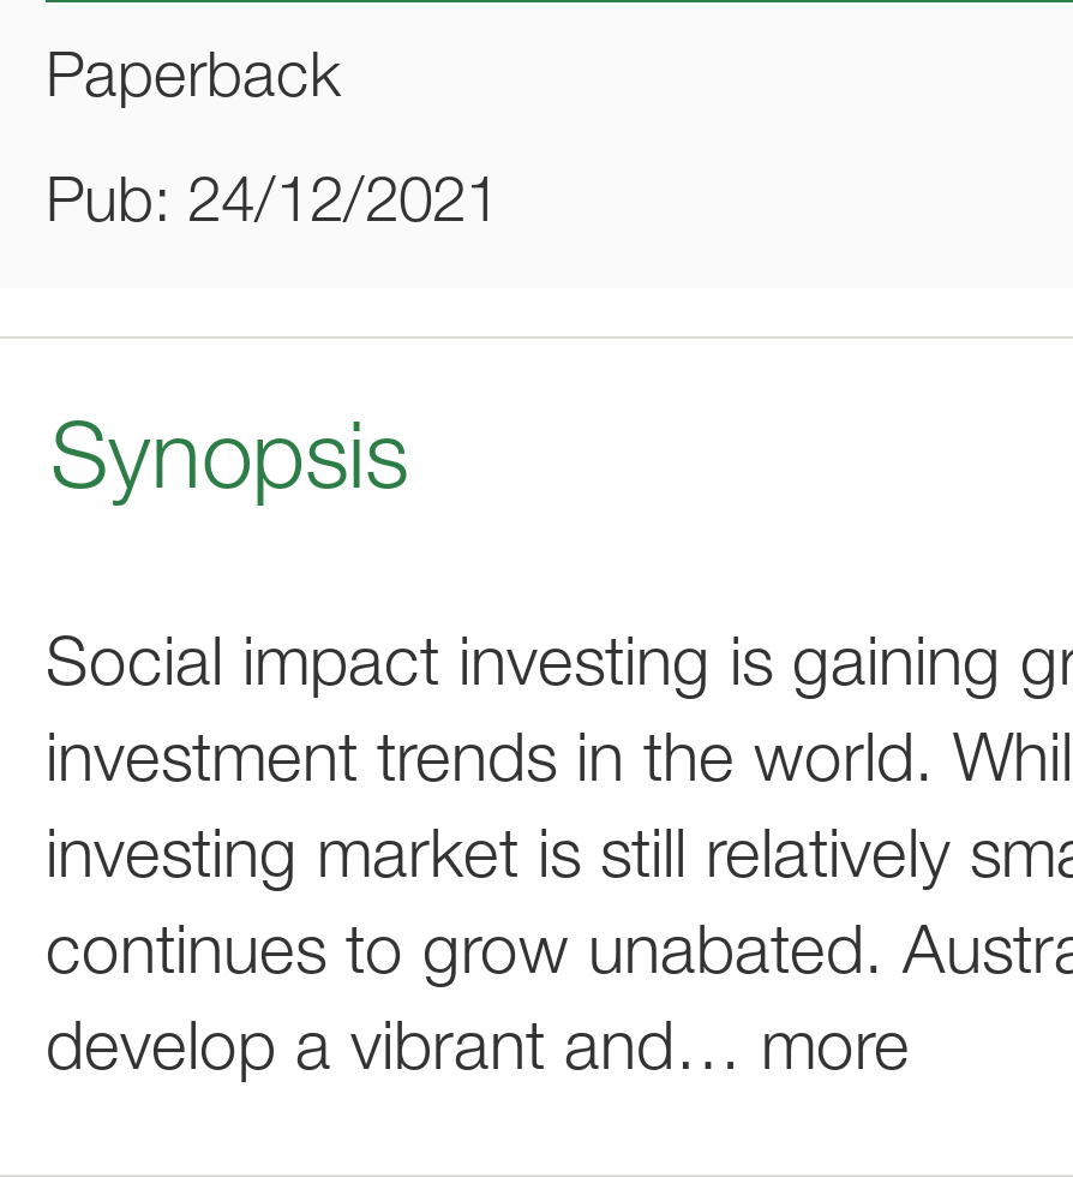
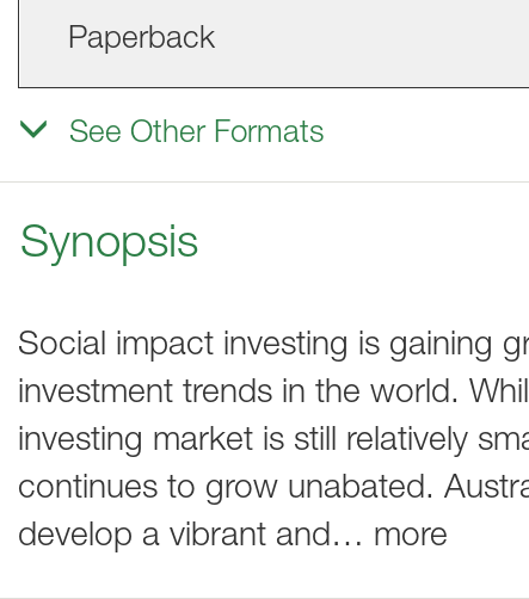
- Pub: 24/12/2021
+ See Other Formats
